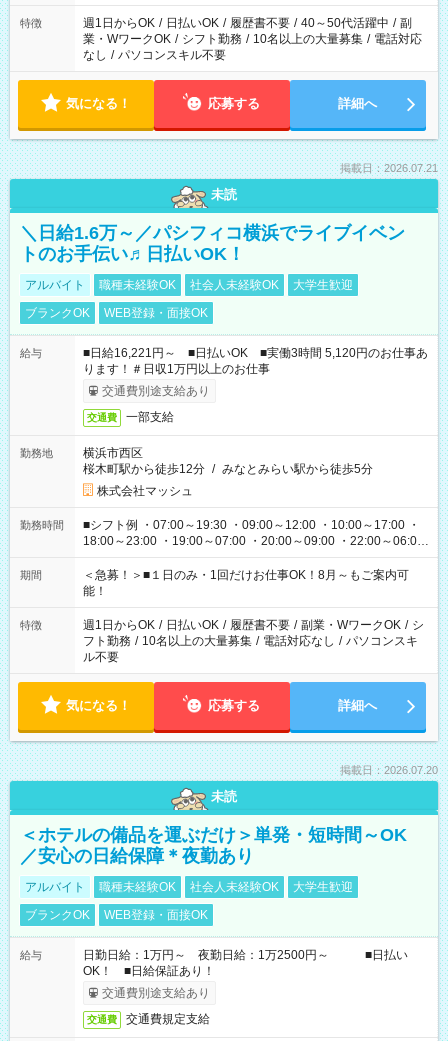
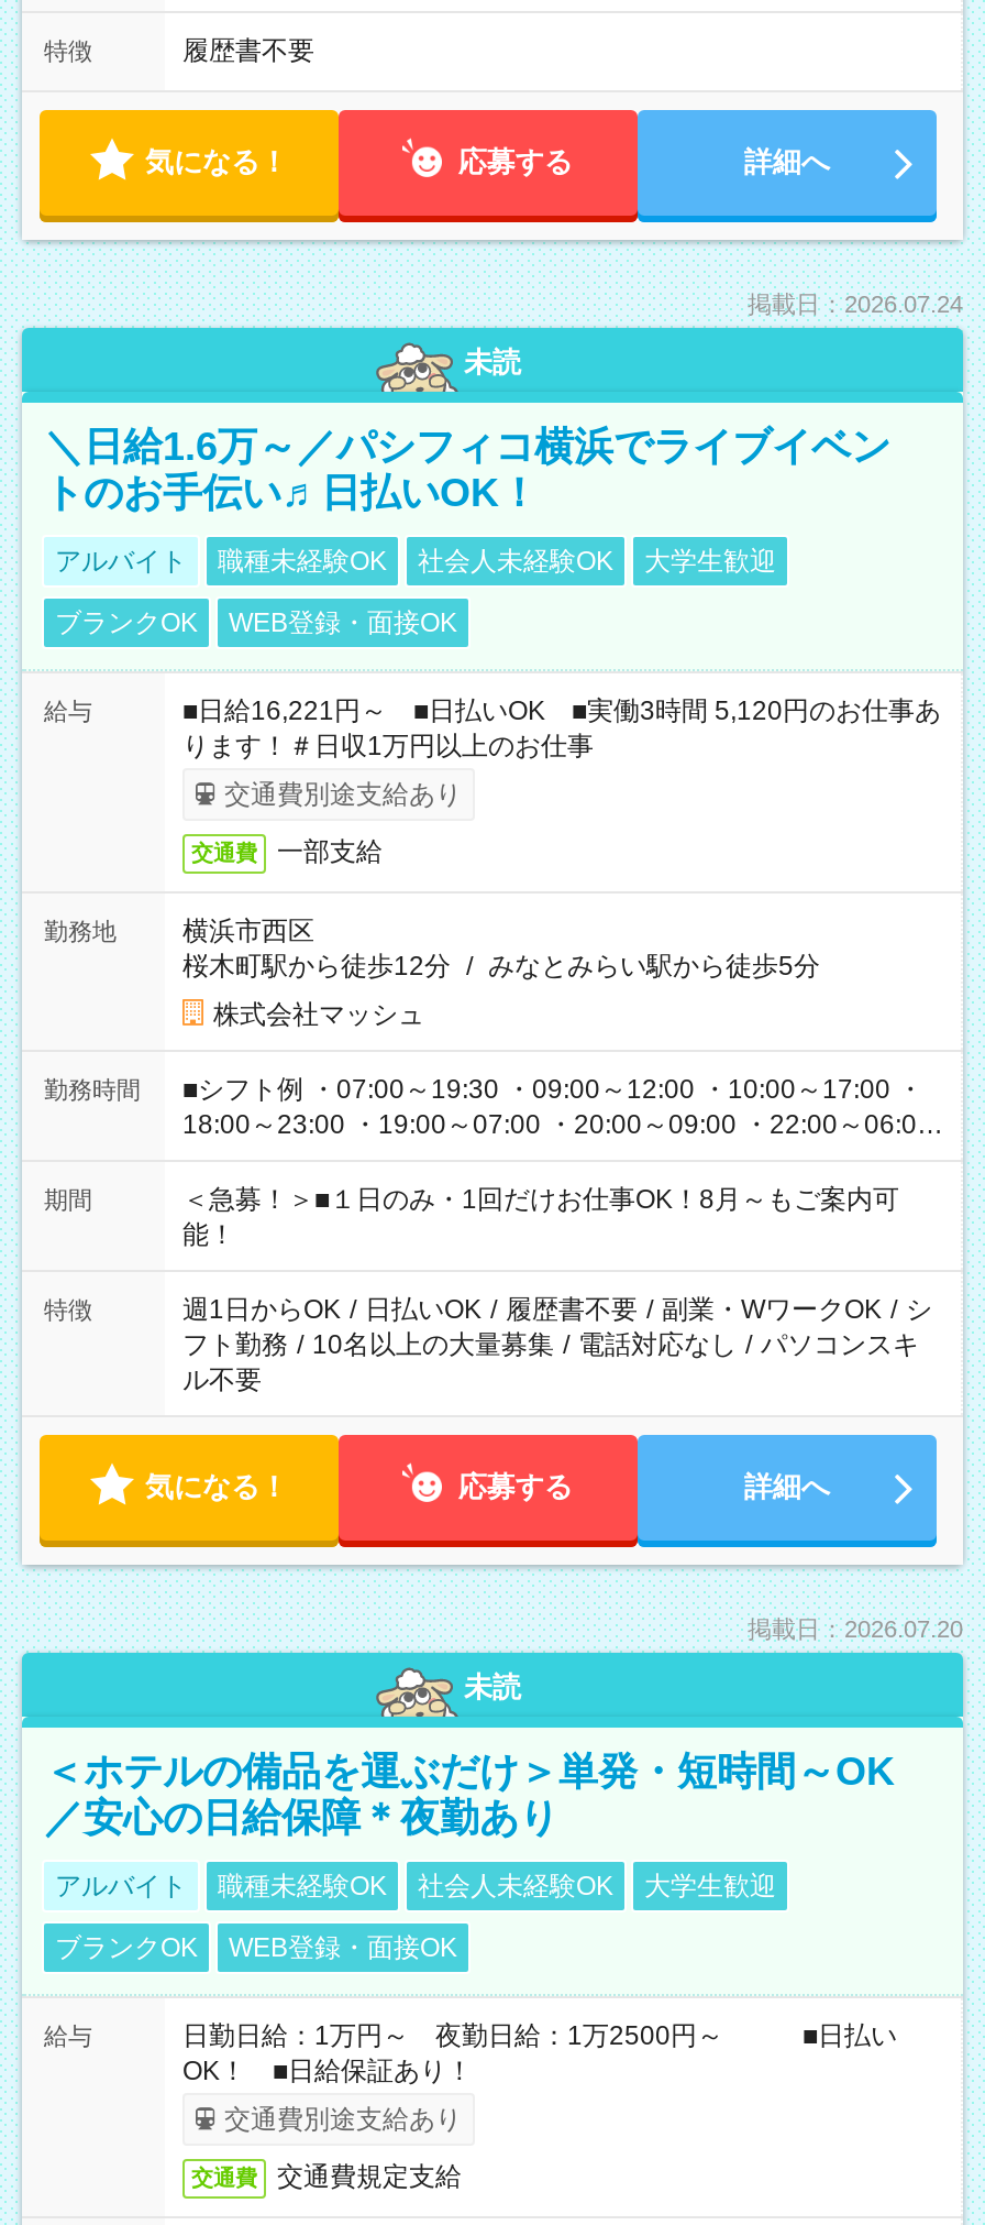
- 週1日からOK / 日払いOK / 履歴書不要 / 40～50代活躍中 / 副
- 業・WワークOK / シフト勤務 / 10名以上の大量募集 / 電話対応
- なし / パソコンスキル不要
+ 履歴書不要

- 掲載日：2026.07.21
+ 掲載日：2026.07.24
